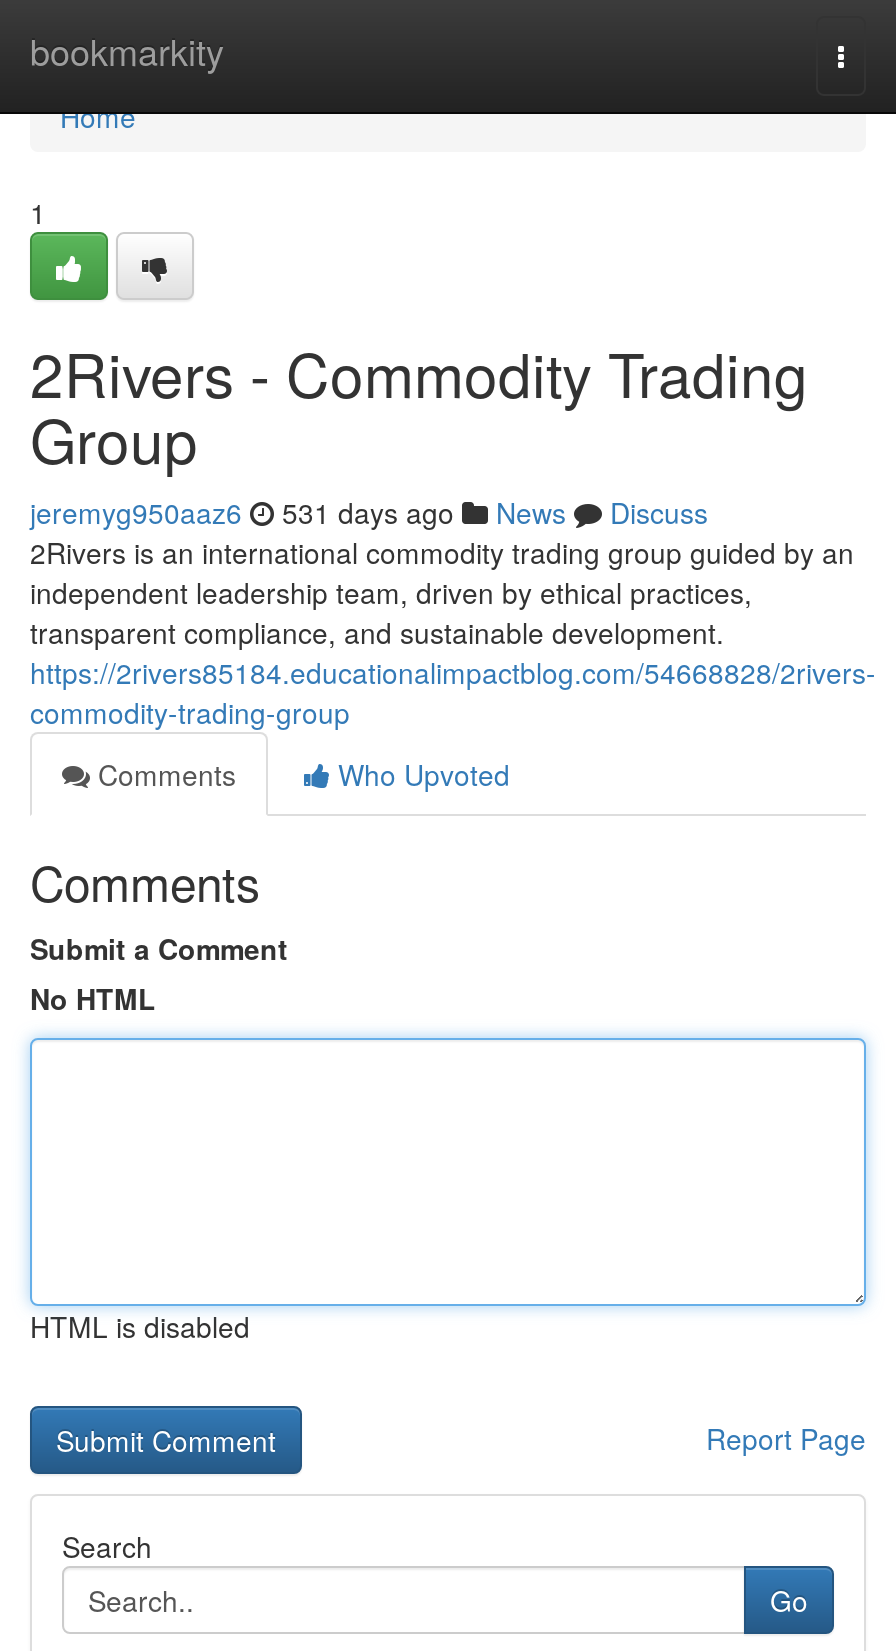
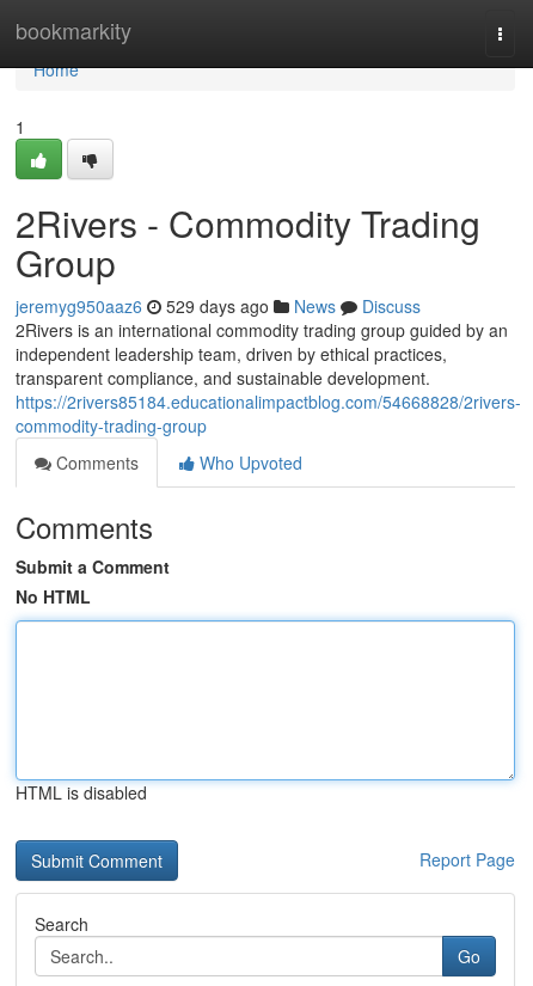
- jeremyg950aaz6 531 days ago News Discuss
+ jeremyg950aaz6 529 days ago News Discuss
